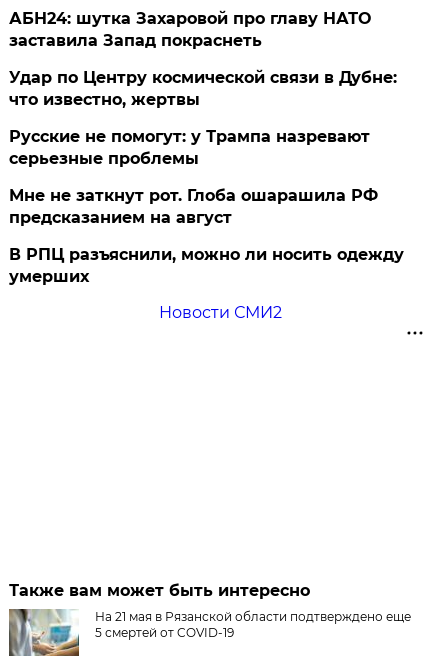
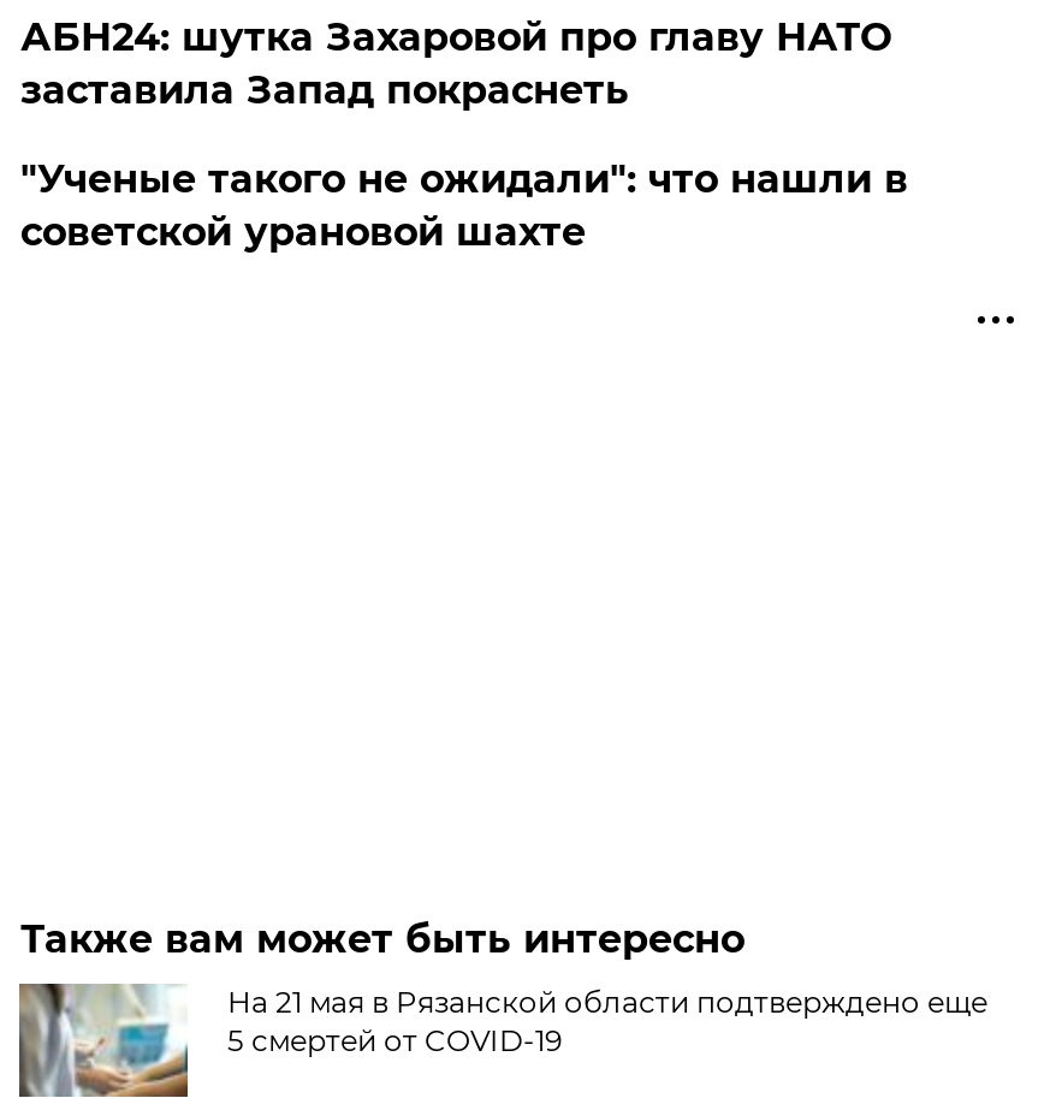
- Удар по Центру космической связи в Дубне:
- что известно, жертвы
- Русские не помогут: у Трампа назревают
- серьезные проблемы
- Мне не заткнут рот. Глоба ошарашила РФ
- предсказанием на август
- В РПЦ разъяснили, можно ли носить одежду
- умерших
- Новости СМИ2
+ "Ученые такого не ожидали": что нашли в
+ советской урановой шахте
